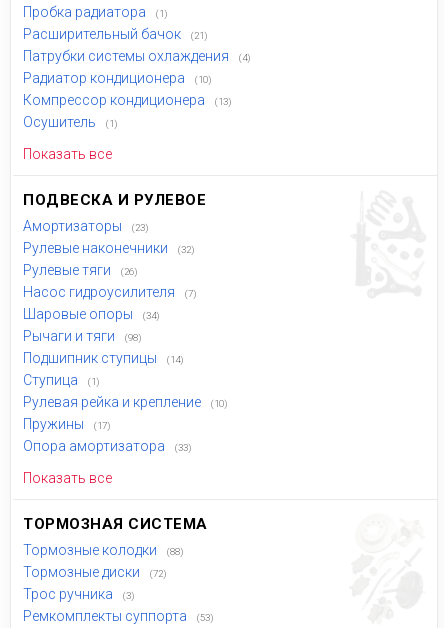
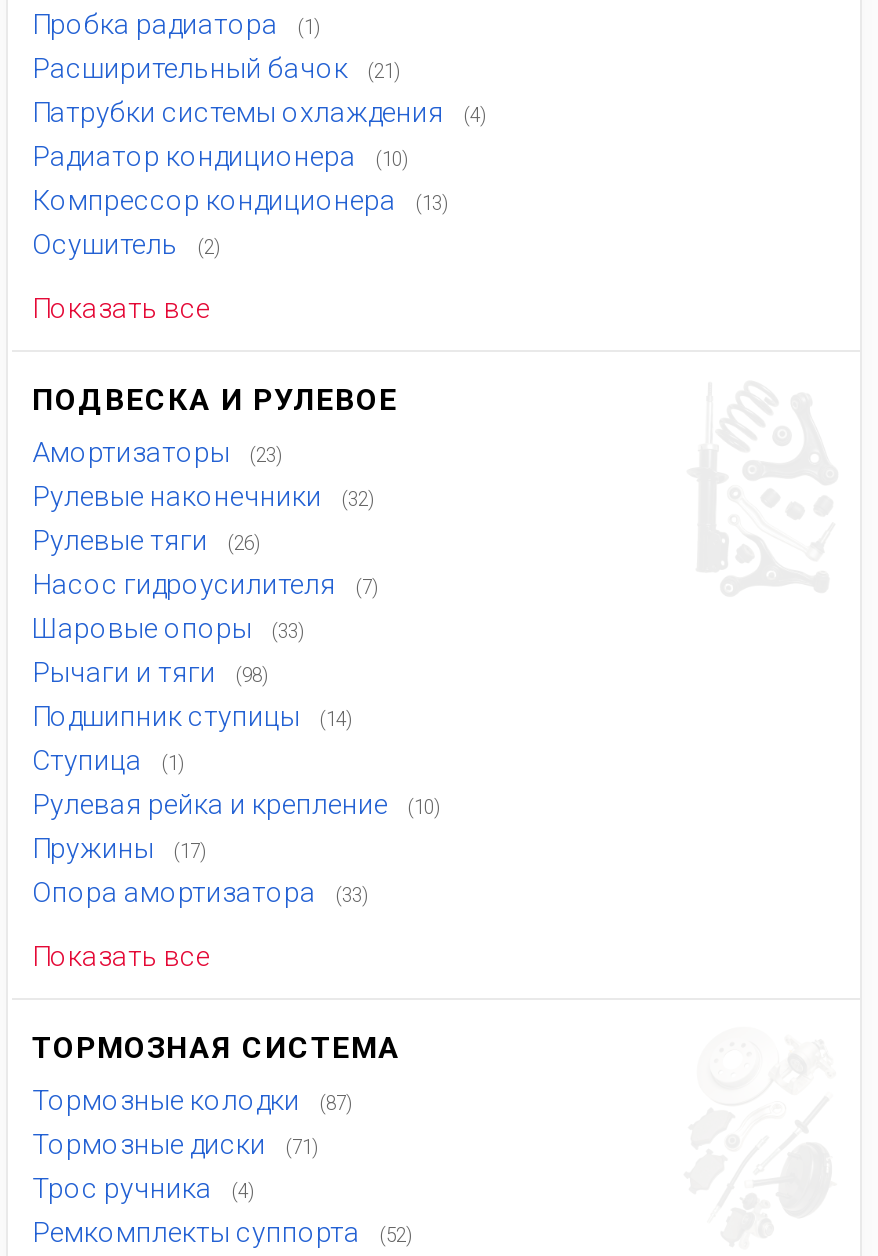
- Осушитель (1)
+ Осушитель (2)

- Шаровые опоры (34)
+ Шаровые опоры (33)

- Тормозные колодки (88)
+ Тормозные колодки (87)

- Тормозные диски (72)
+ Тормозные диски (71)

- Трос ручника (3)
+ Трос ручника (4)

- Ремкомплекты суппорта (53)
+ Ремкомплекты суппорта (52)
